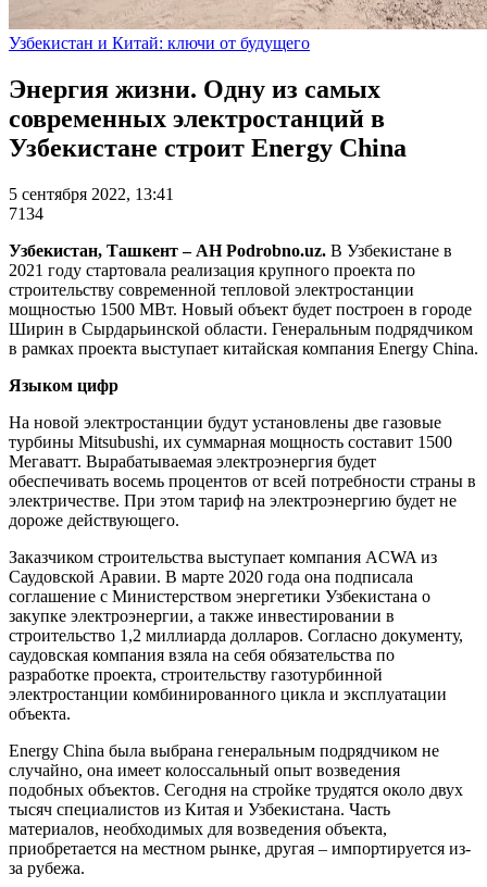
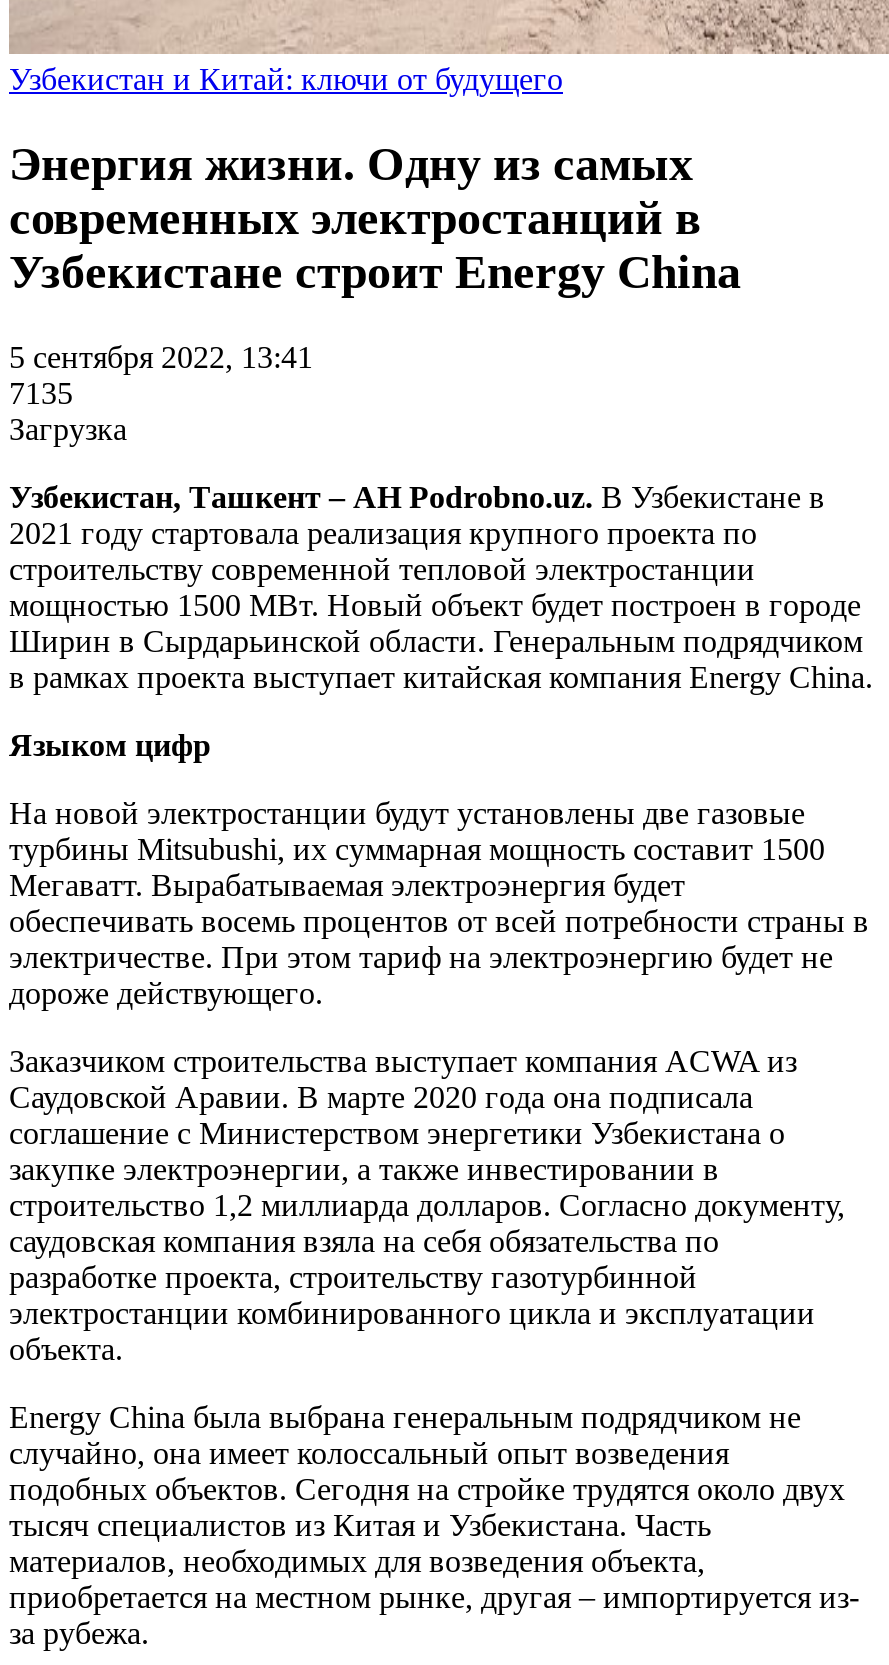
- 7134
+ 7135
+ Загрузка
